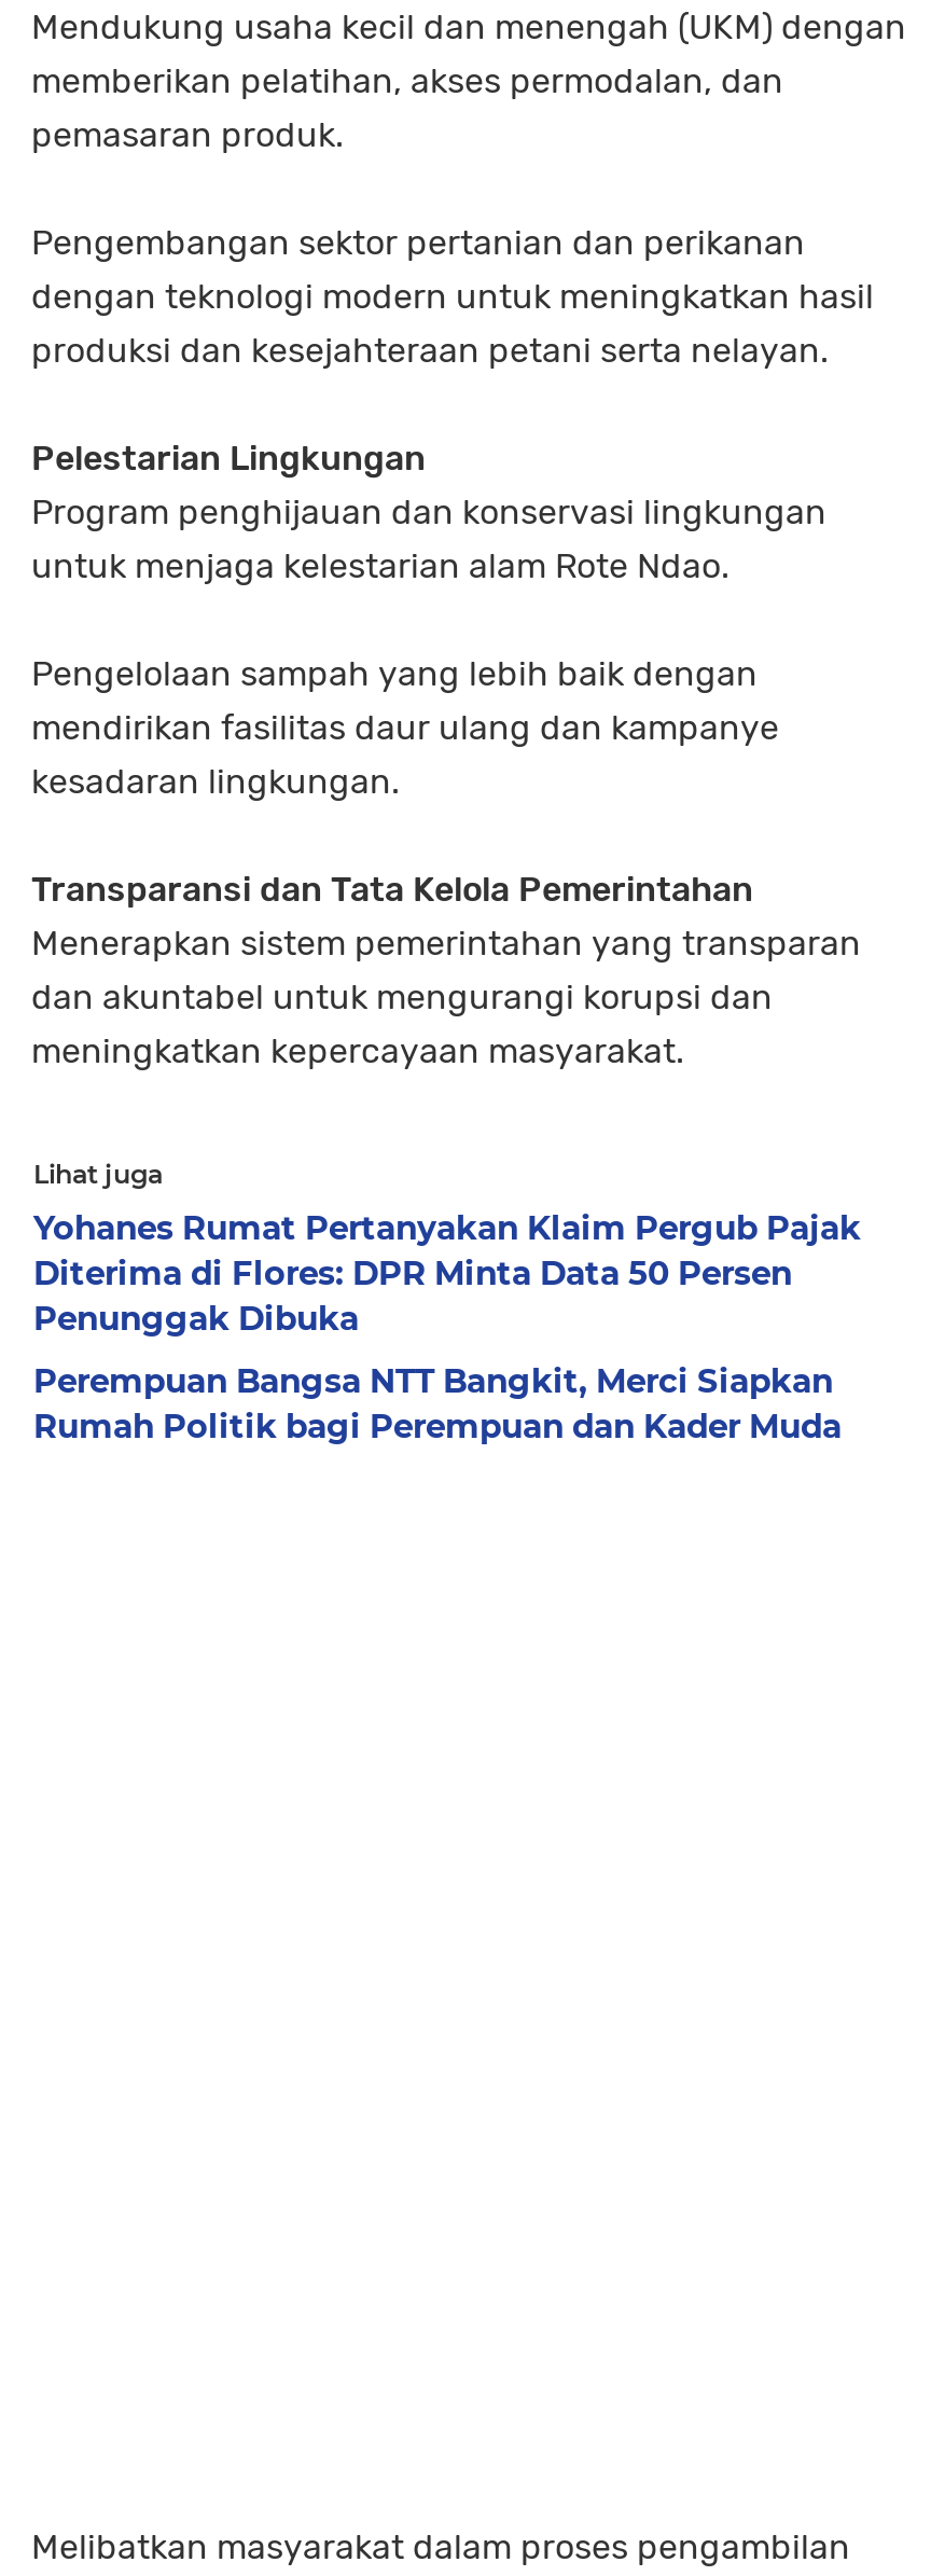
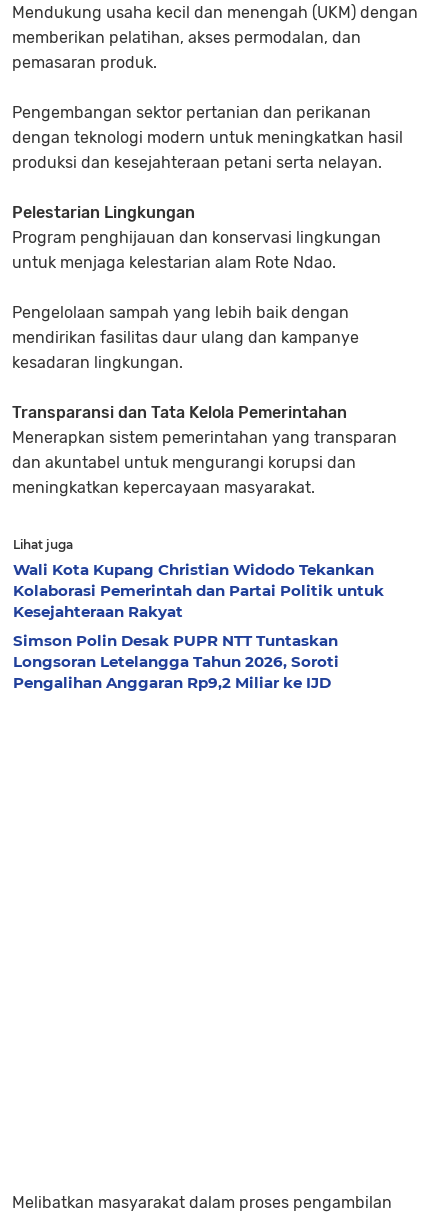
- Yohanes Rumat Pertanyakan Klaim Pergub Pajak
- Diterima di Flores: DPR Minta Data 50 Persen
- Penunggak Dibuka
+ Wali Kota Kupang Christian Widodo Tekankan
+ Kolaborasi Pemerintah dan Partai Politik untuk
+ Kesejahteraan Rakyat

- Perempuan Bangsa NTT Bangkit, Merci Siapkan
- Rumah Politik bagi Perempuan dan Kader Muda
+ Simson Polin Desak PUPR NTT Tuntaskan
+ Longsoran Letelangga Tahun 2026, Soroti
+ Pengalihan Anggaran Rp9,2 Miliar ke IJD
